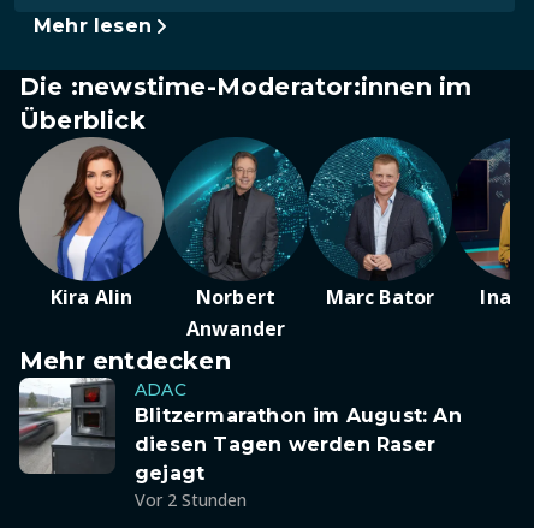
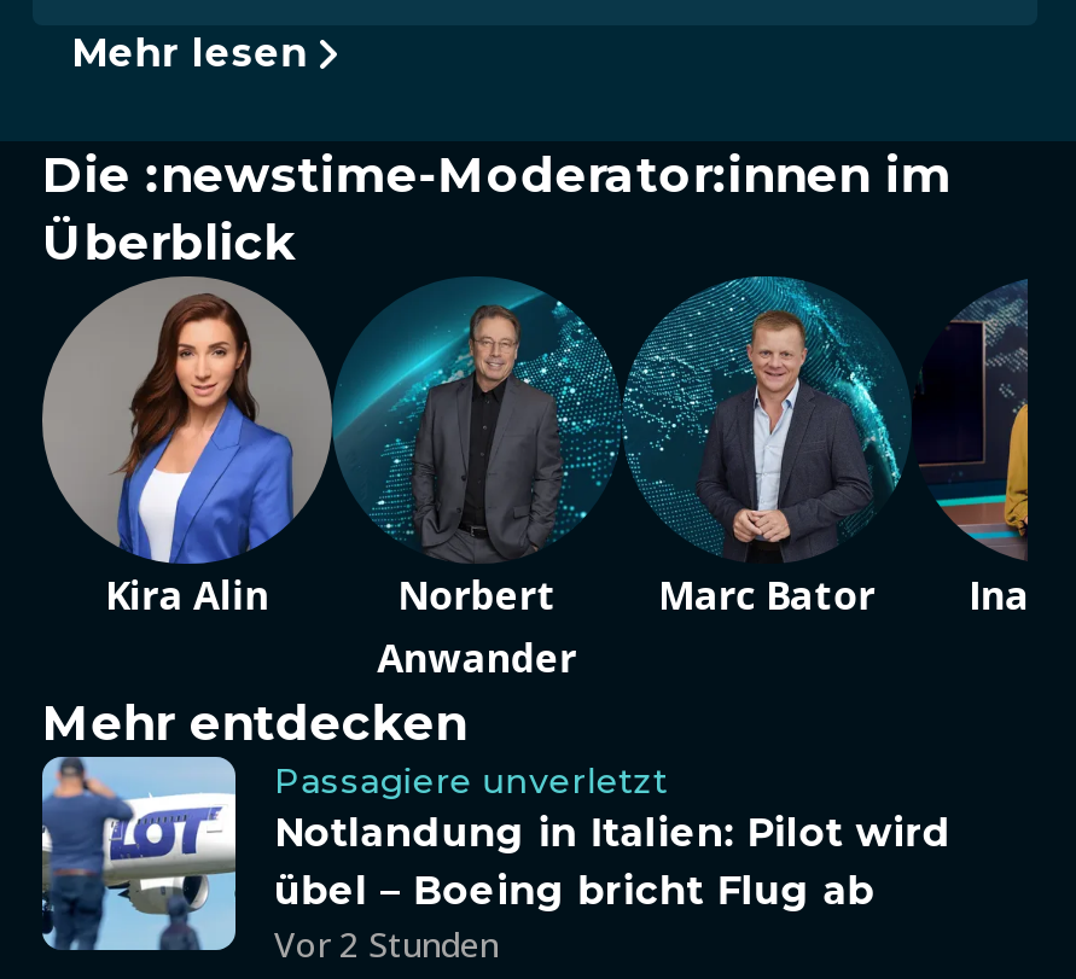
- [image]
- ADAC
- Blitzermarathon im August: An
- diesen Tagen werden Raser
- gejagt
+ [image]
+ Passagiere unverletzt
+ Notlandung in Italien: Pilot wird
+ übel – Boeing bricht Flug ab
